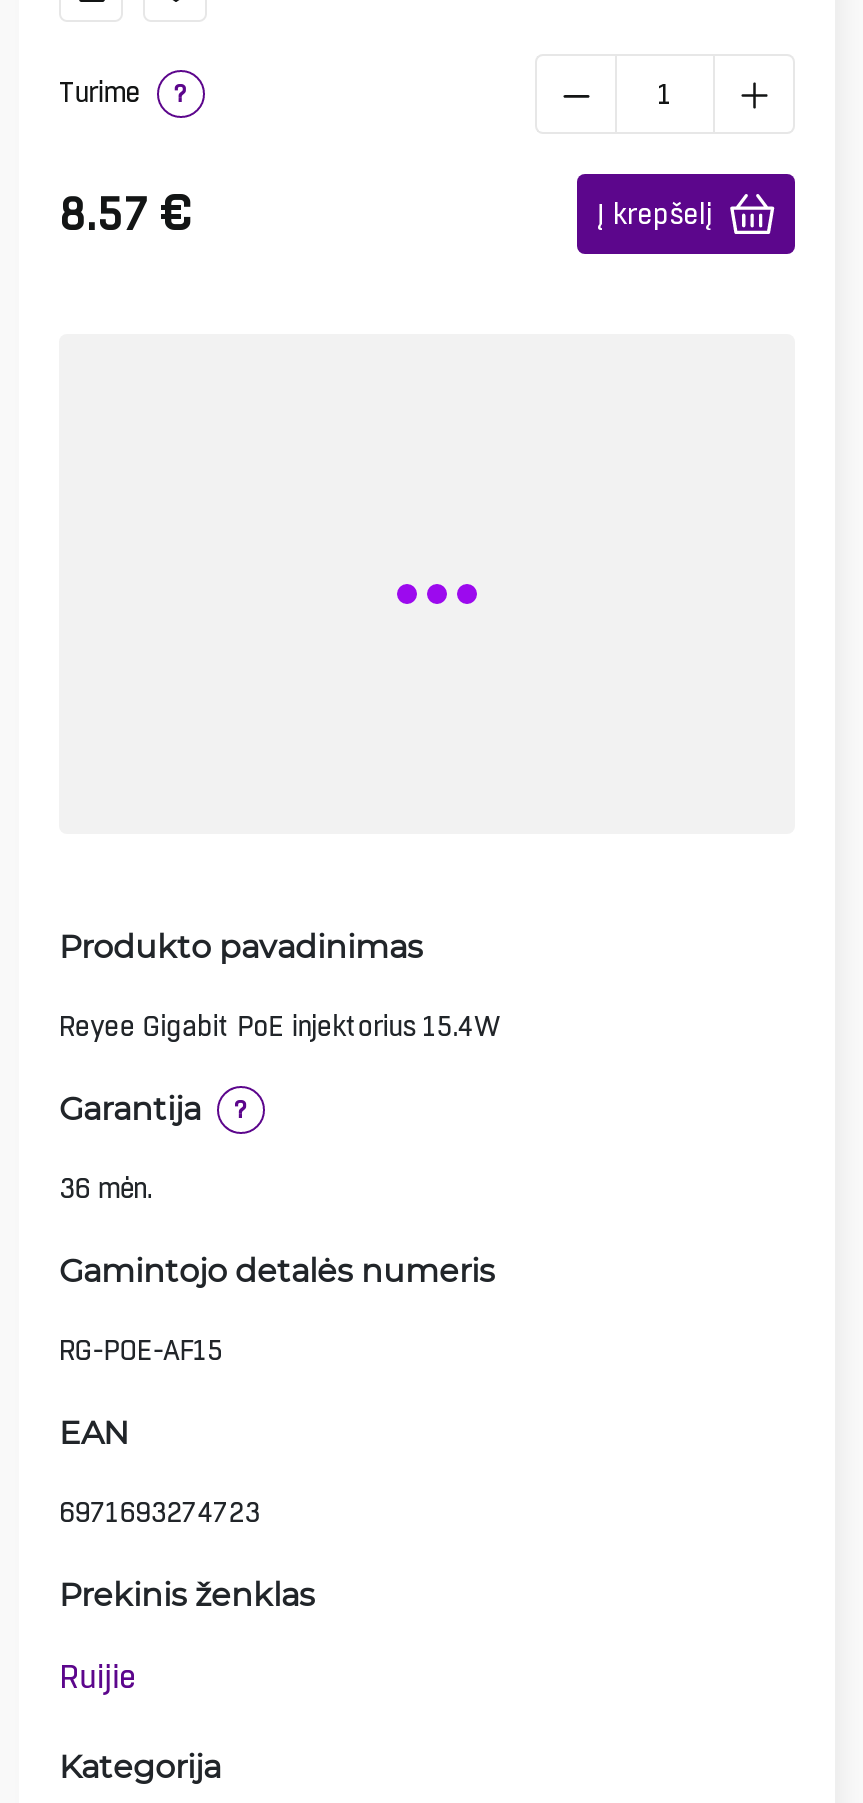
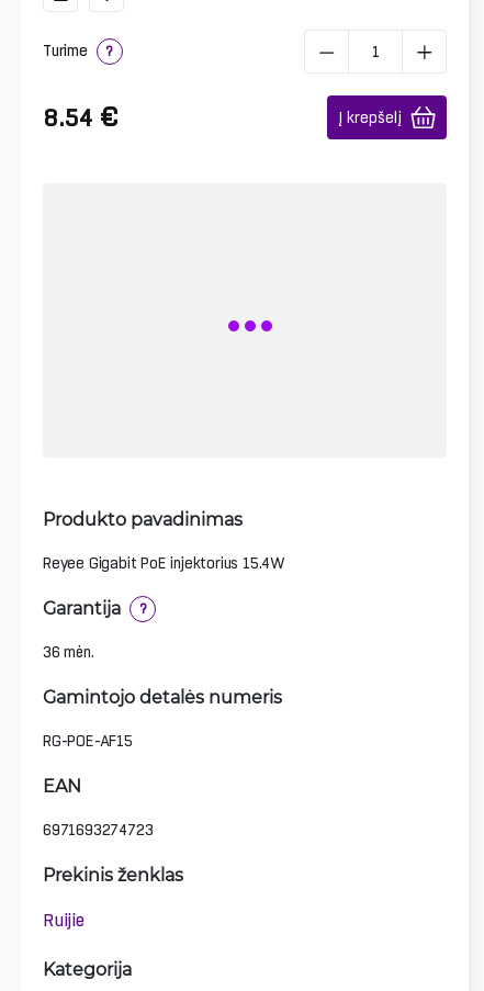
- 8.57 €
+ 8.54 €
